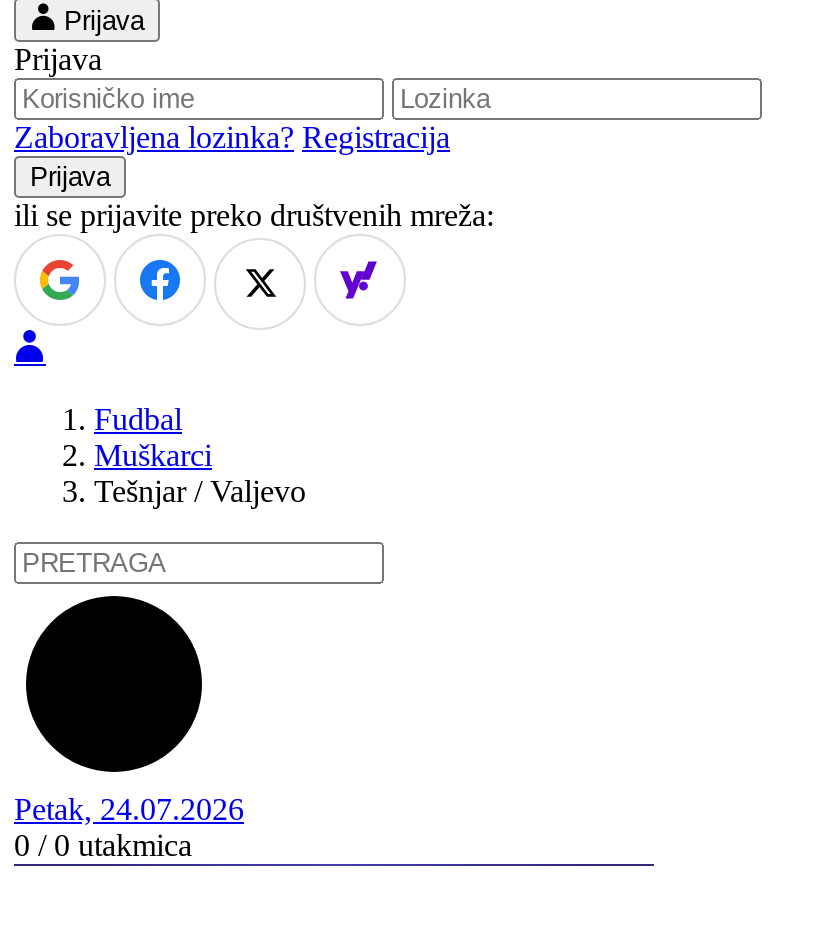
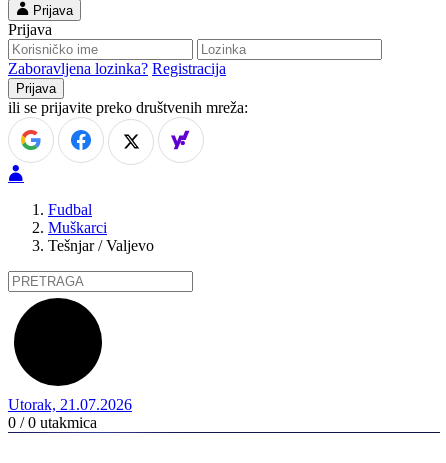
- Petak, 24.07.2026
+ Utorak, 21.07.2026
